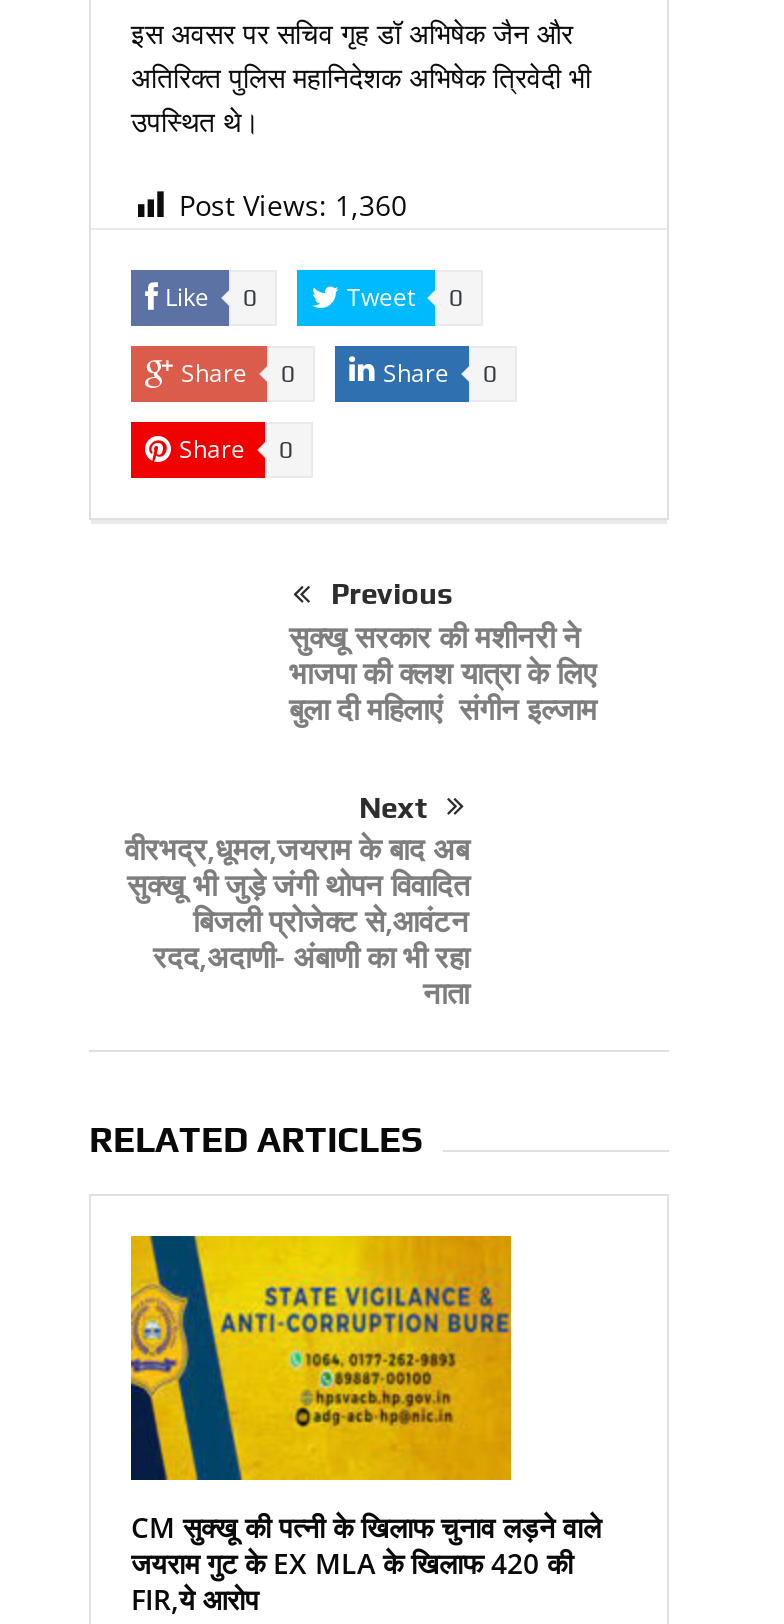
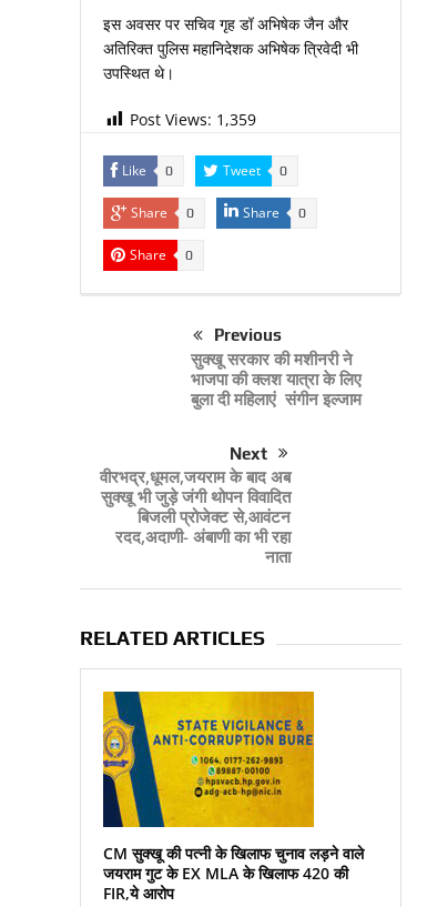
- Post Views: 1,360
+ Post Views: 1,359
